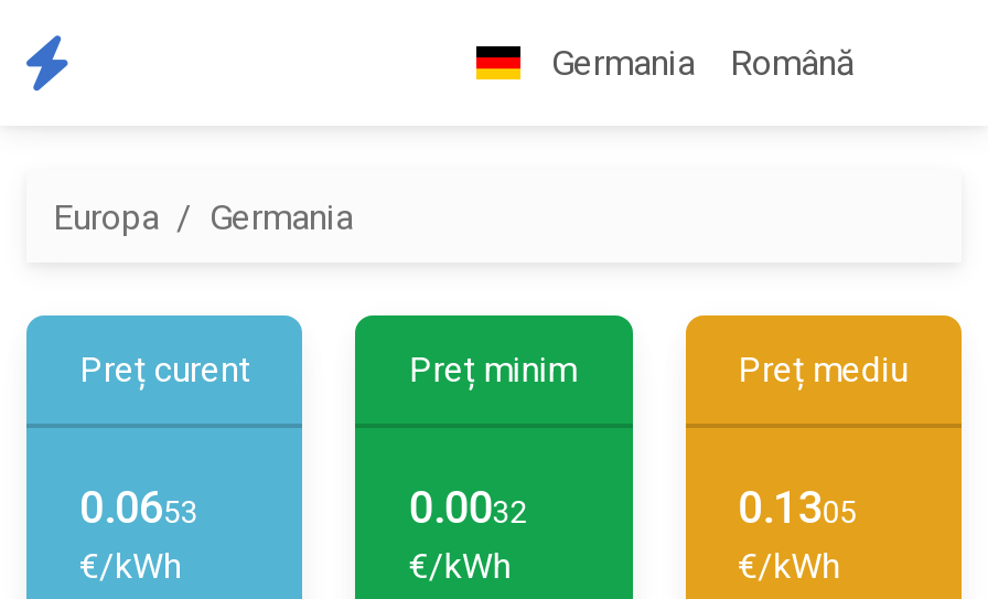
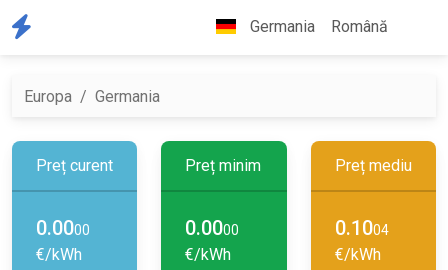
- 0.0653
+ 0.0000

- 0.0032
+ 0.0000

- 0.1305
+ 0.1004
